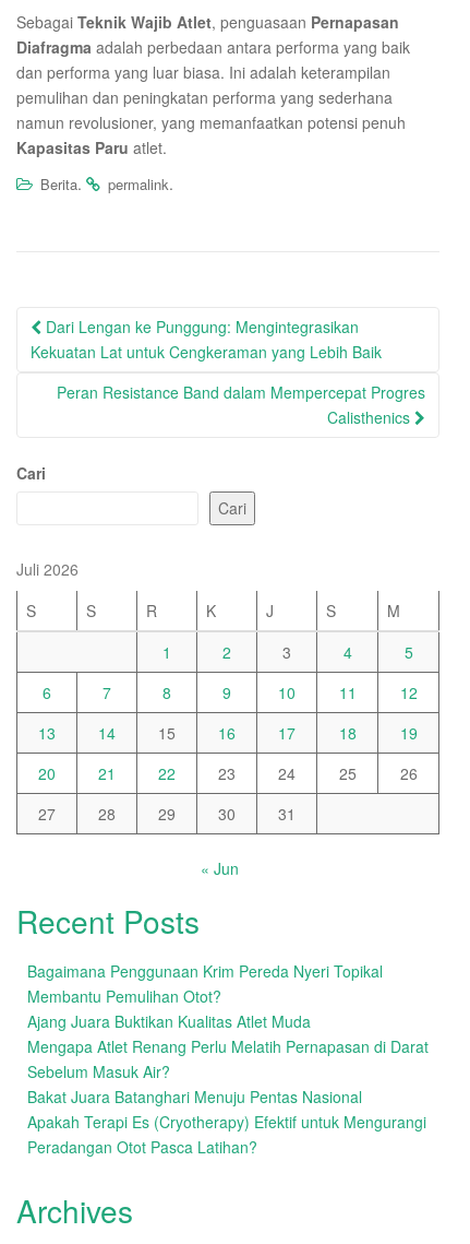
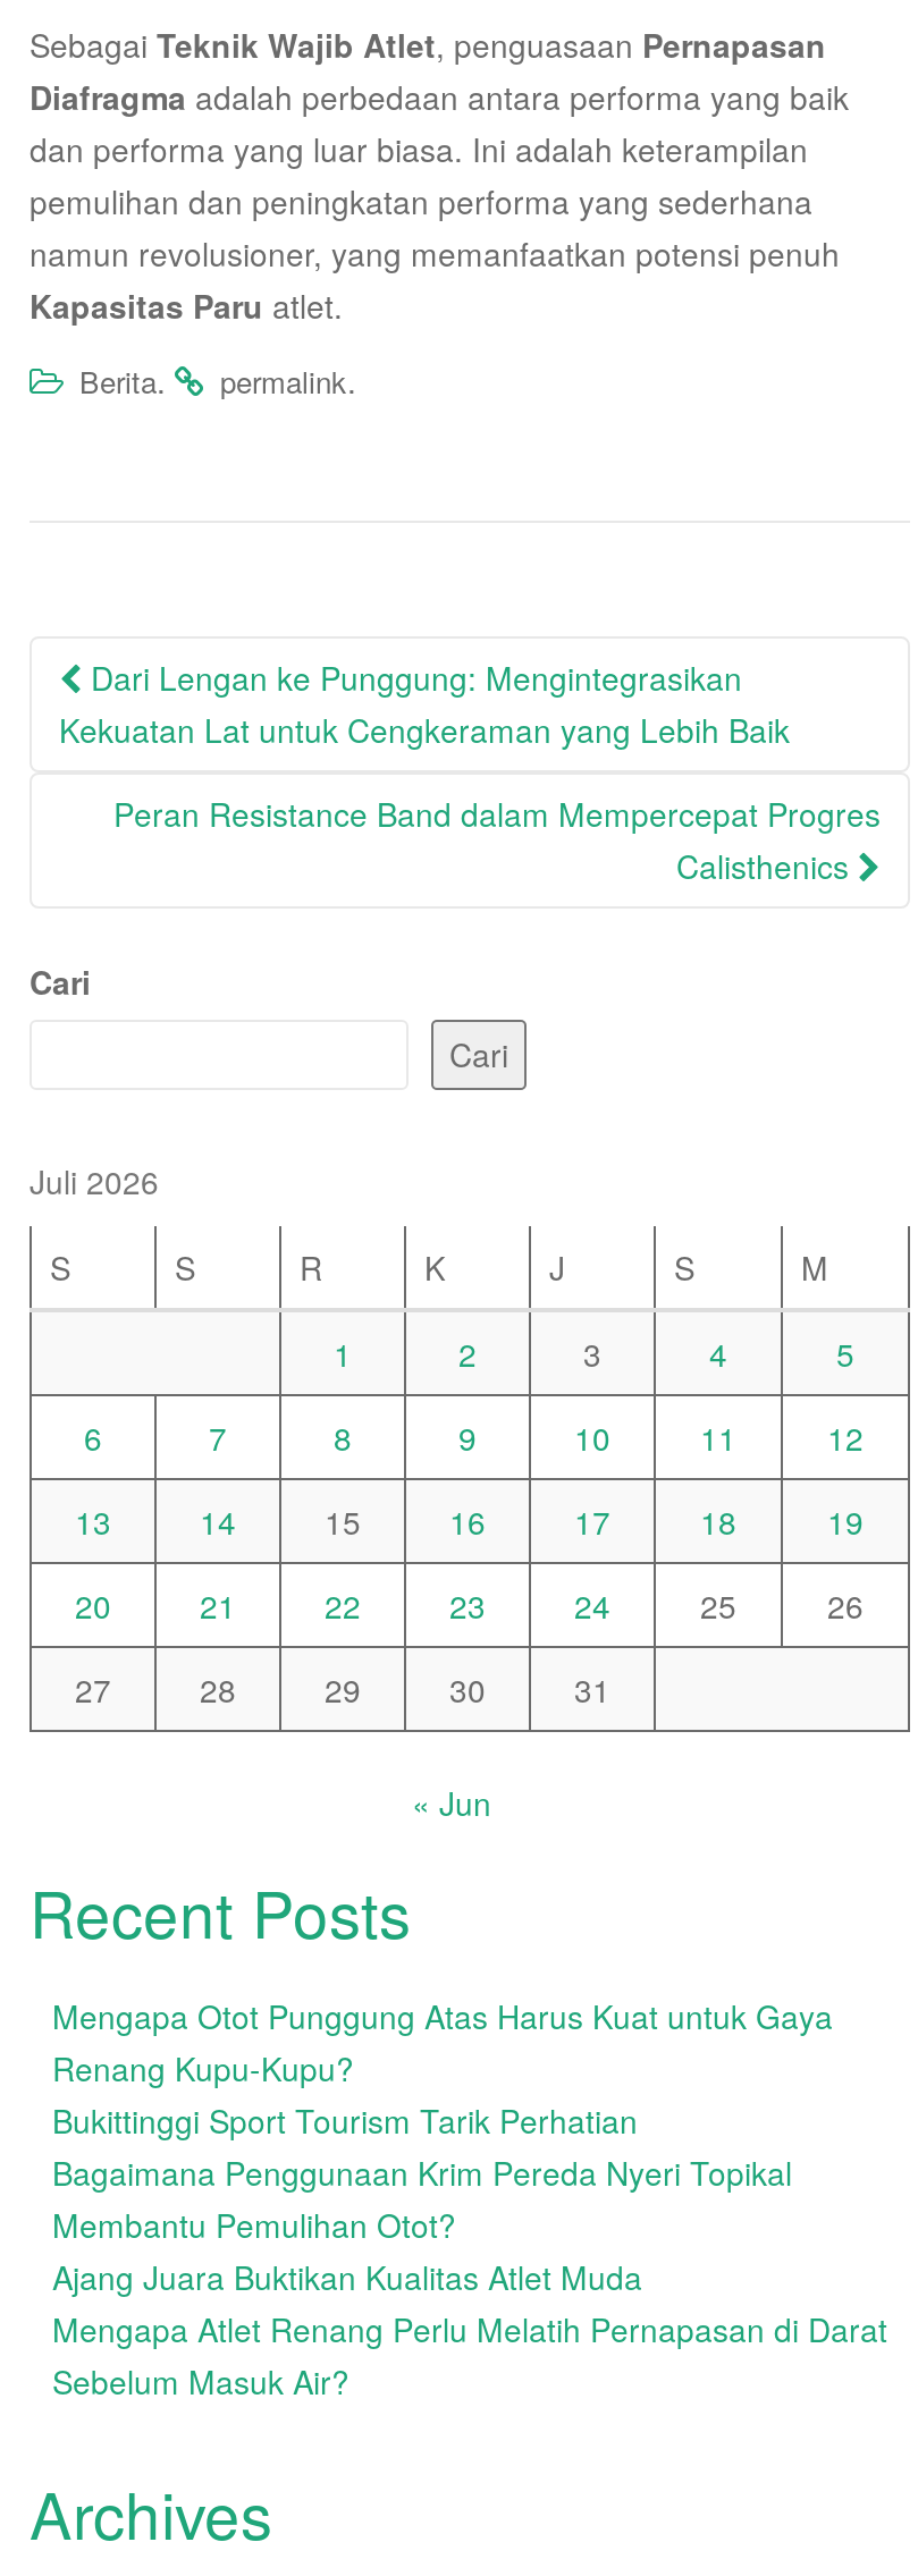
+ Mengapa Otot Punggung Atas Harus Kuat untuk Gaya
+ Renang Kupu-Kupu?
+ Bukittinggi Sport Tourism Tarik Perhatian

moved down: Bagaimana Penggunaan Krim Pereda Nyeri Topikal | Membantu Pemulihan Otot? | Ajang Juara Buktikan Kualitas Atlet Muda | Mengapa Atlet Renang Perlu Melatih Pernapasan di Darat | Sebelum Masuk Air?

- Bakat Juara Batanghari Menuju Pentas Nasional
- Apakah Terapi Es (Cryotherapy) Efektif untuk Mengurangi
- Peradangan Otot Pasca Latihan?
